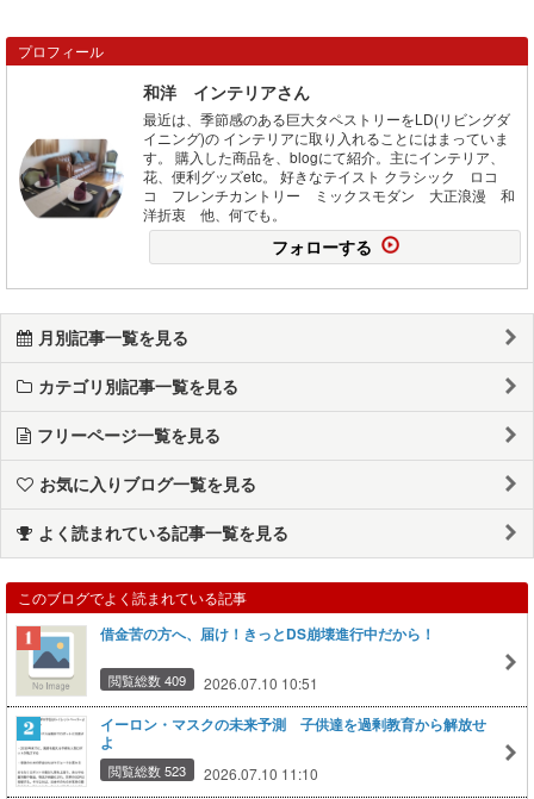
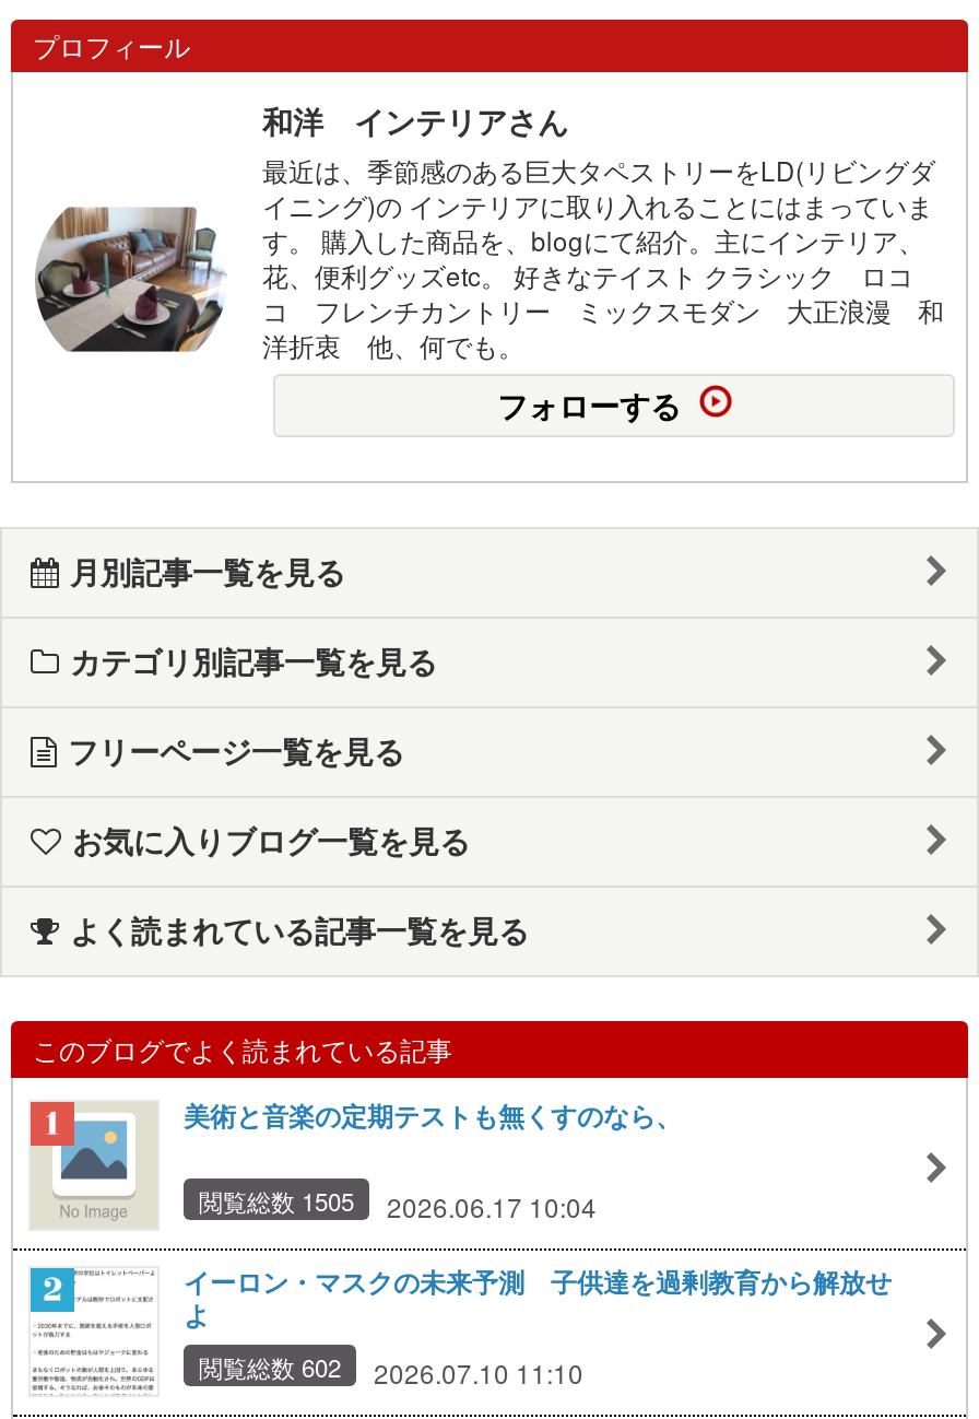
- 借金苦の方へ、届け！きっとDS崩壊進行中だから！
+ 美術と音楽の定期テストも無くすのなら、

- 閲覧総数 409
- 2026.07.10 10:51
+ 閲覧総数 1505
+ 2026.06.17 10:04

- 閲覧総数 523 2026.07.10 11:10
+ 閲覧総数 602 2026.07.10 11:10
